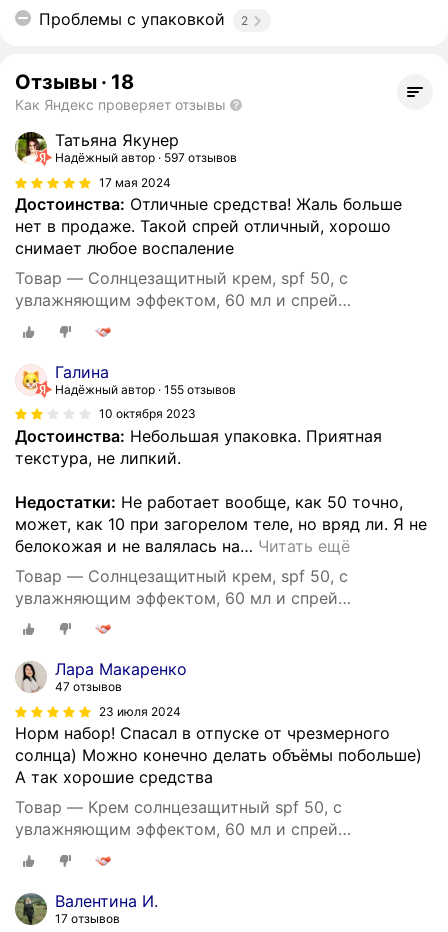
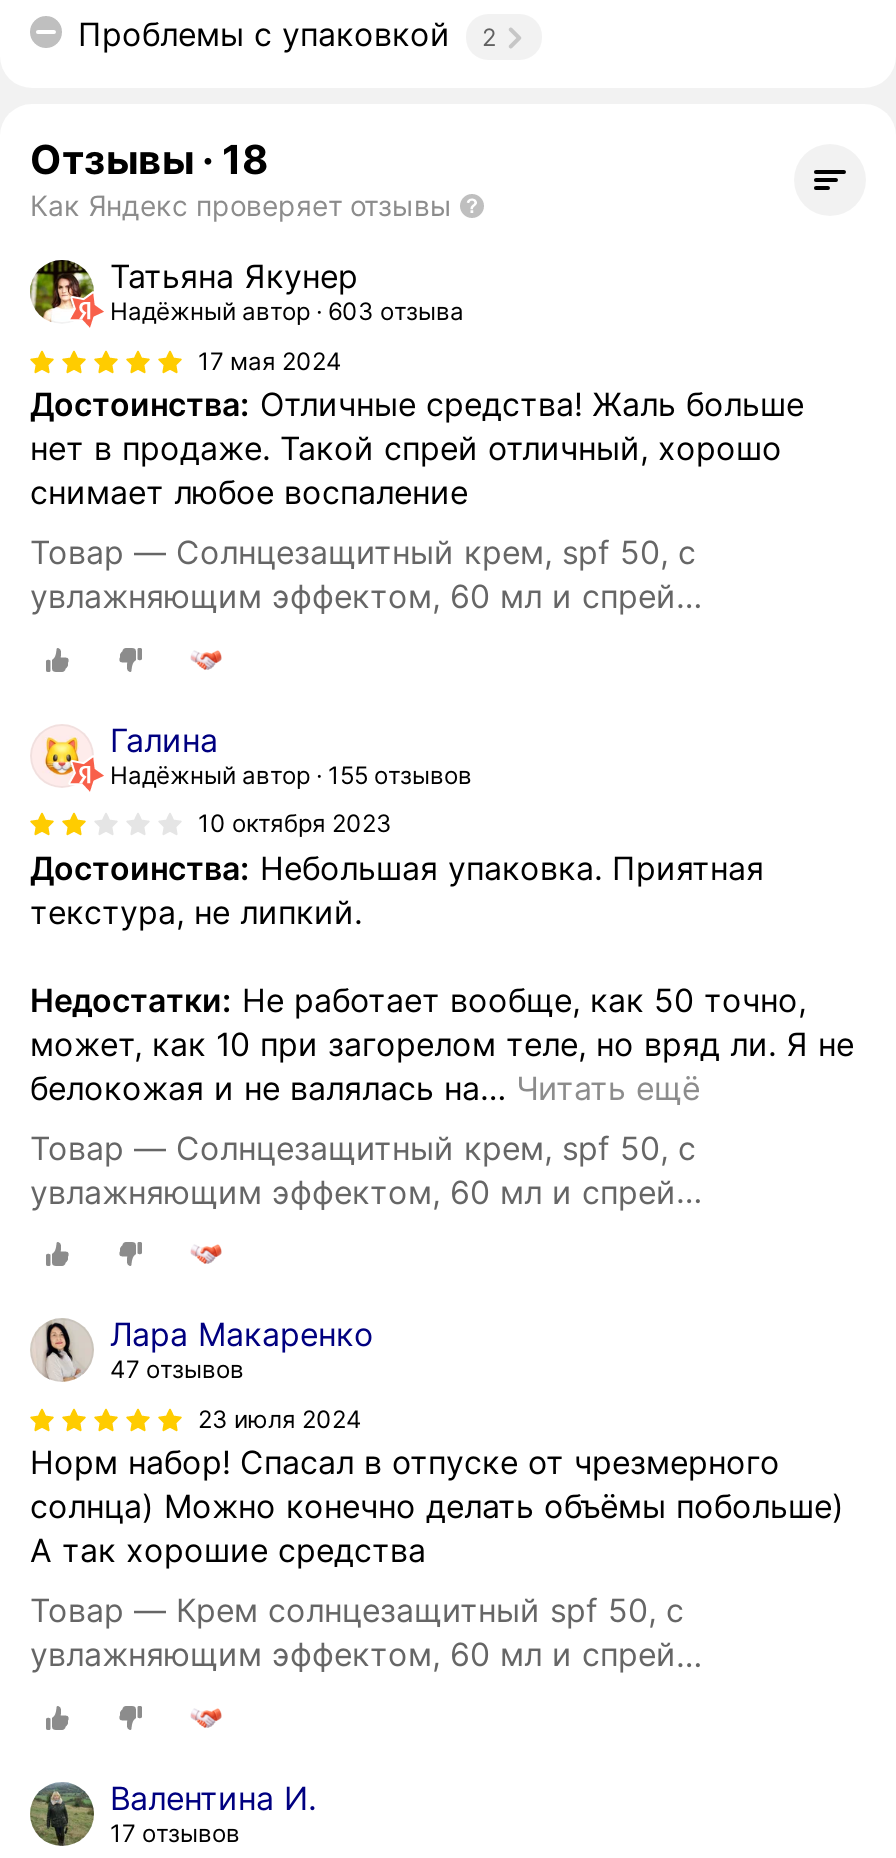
- Надёжный автор 597 отзывов
+ Надёжный автор 603 отзыва
